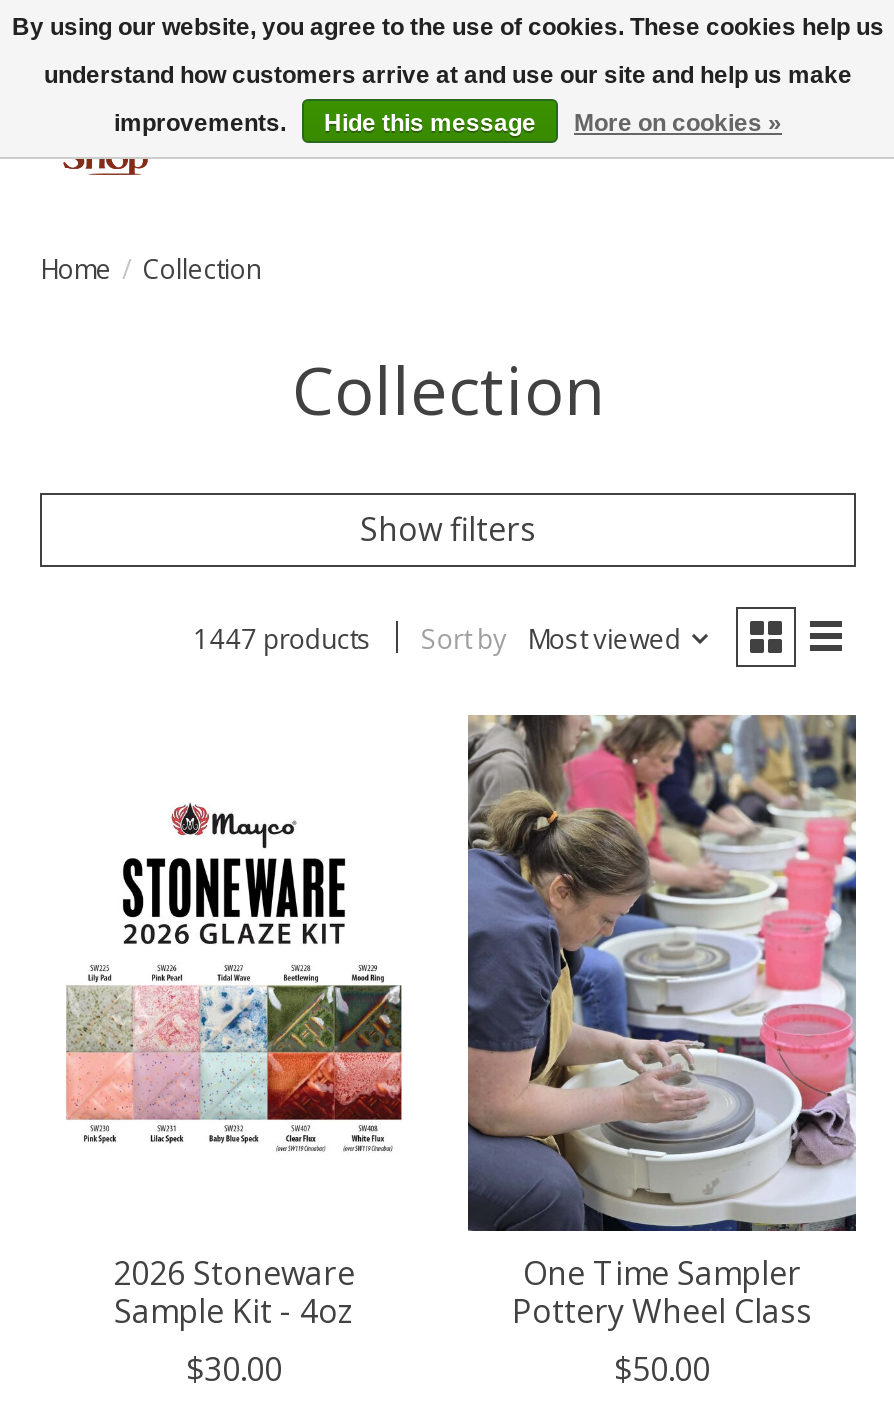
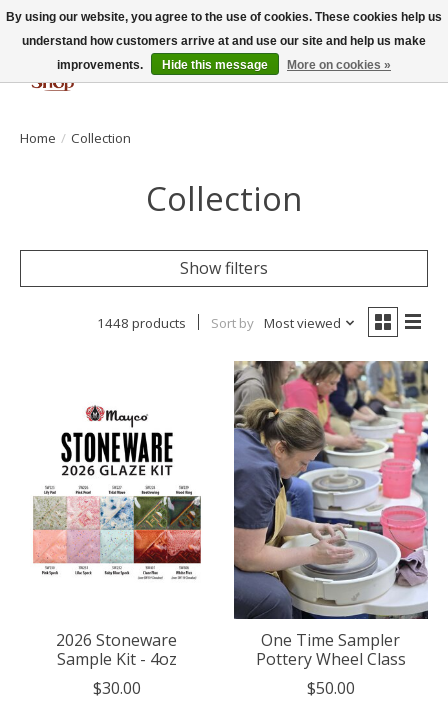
- 1447 products Sort by Most viewed
+ 1448 products Sort by Most viewed
